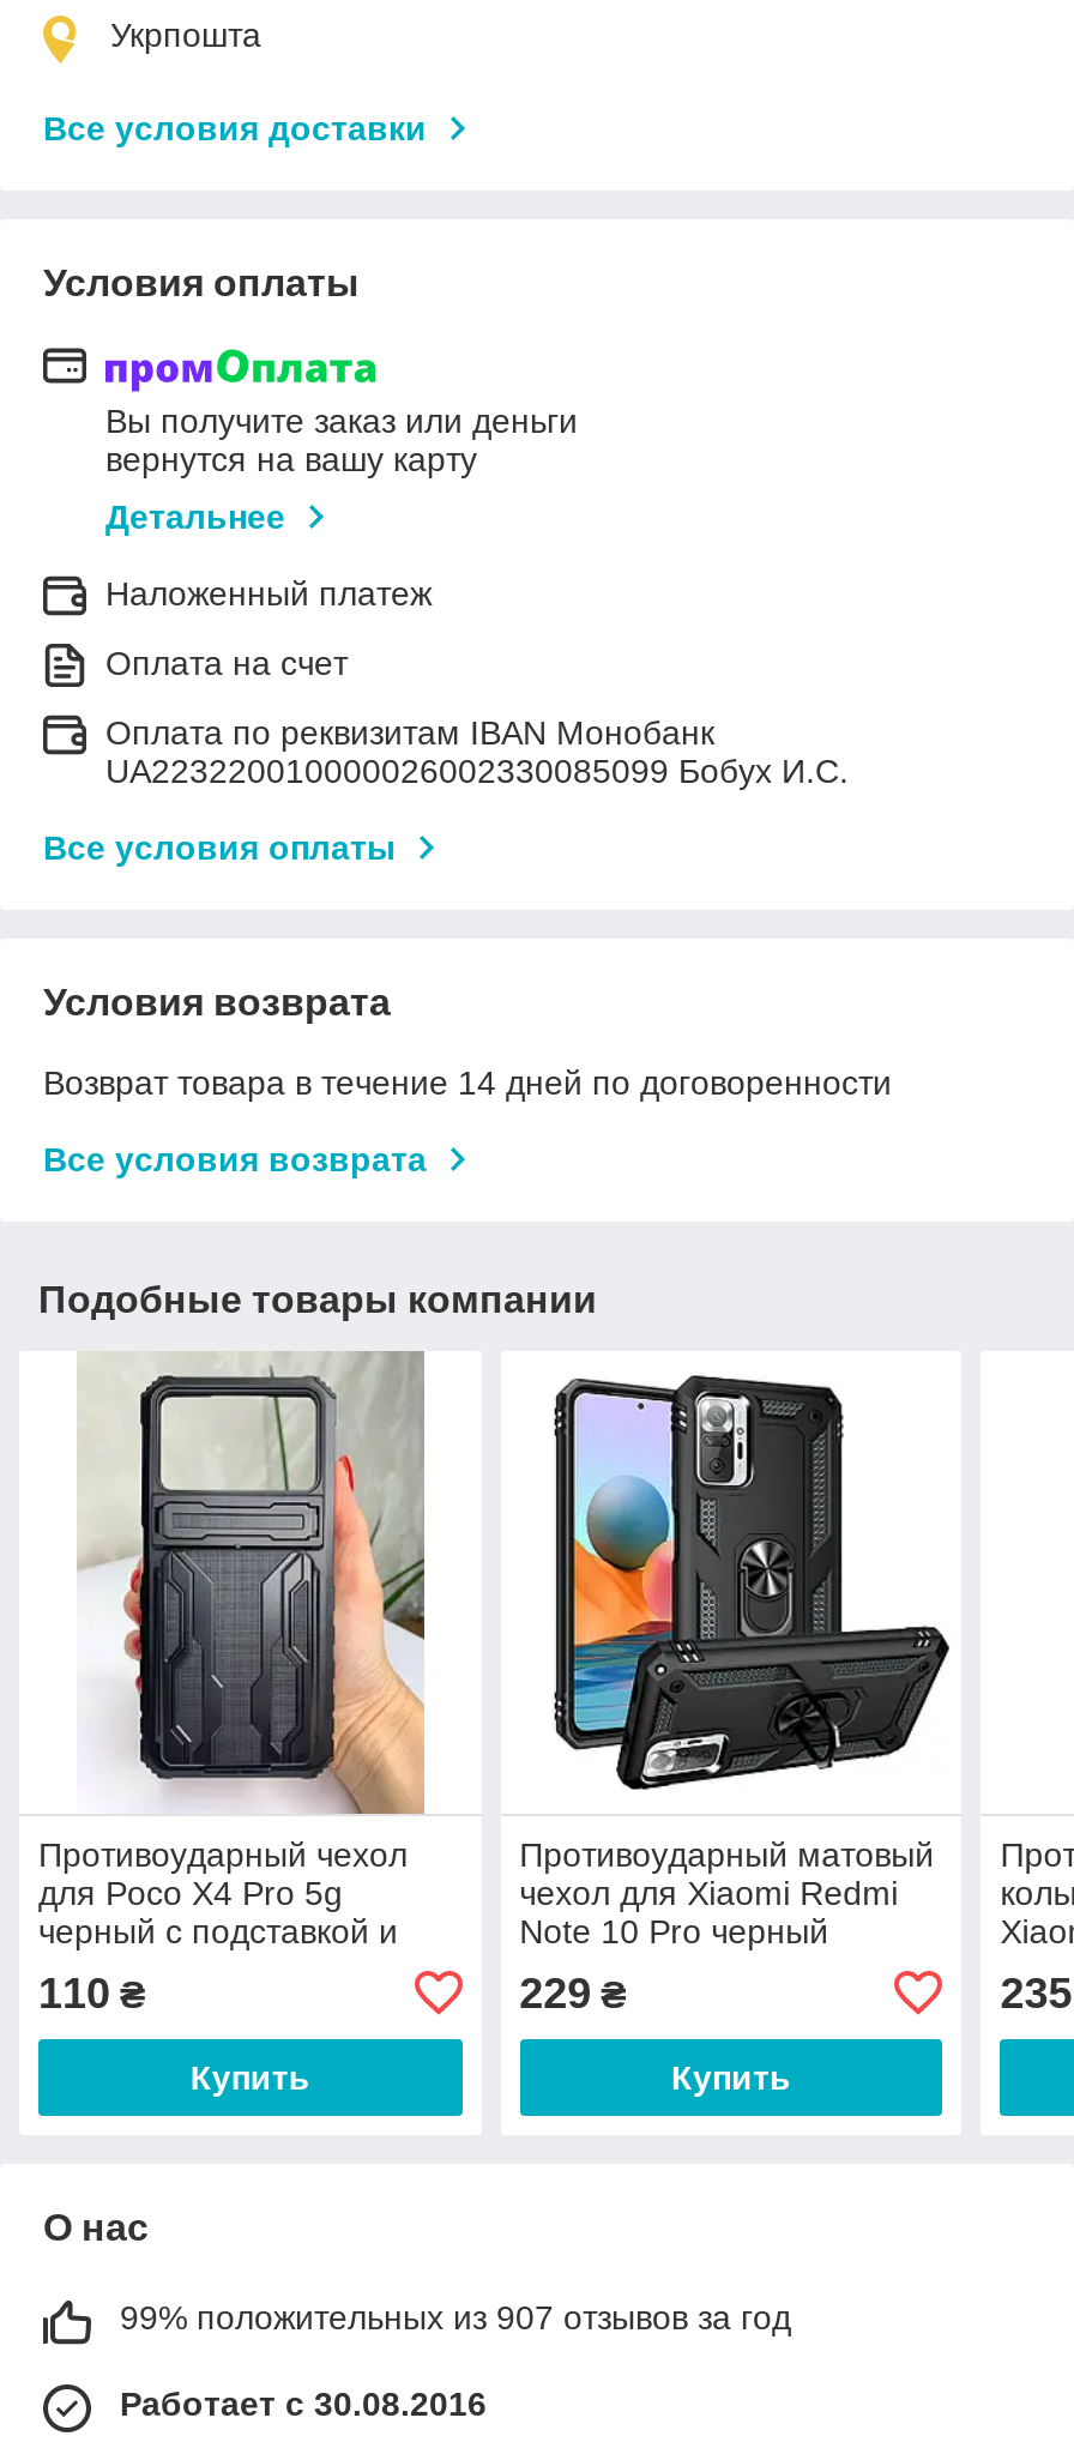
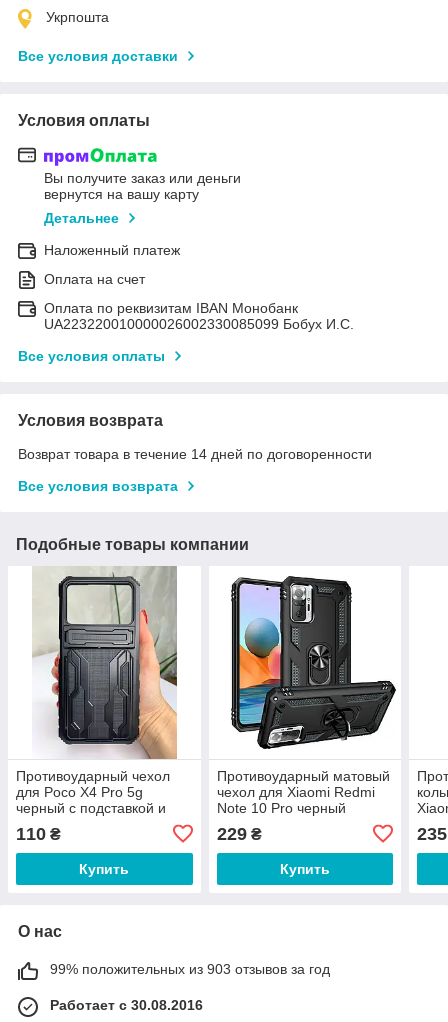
- 99% положительных из 907 отзывов за год
+ 99% положительных из 903 отзывов за год
